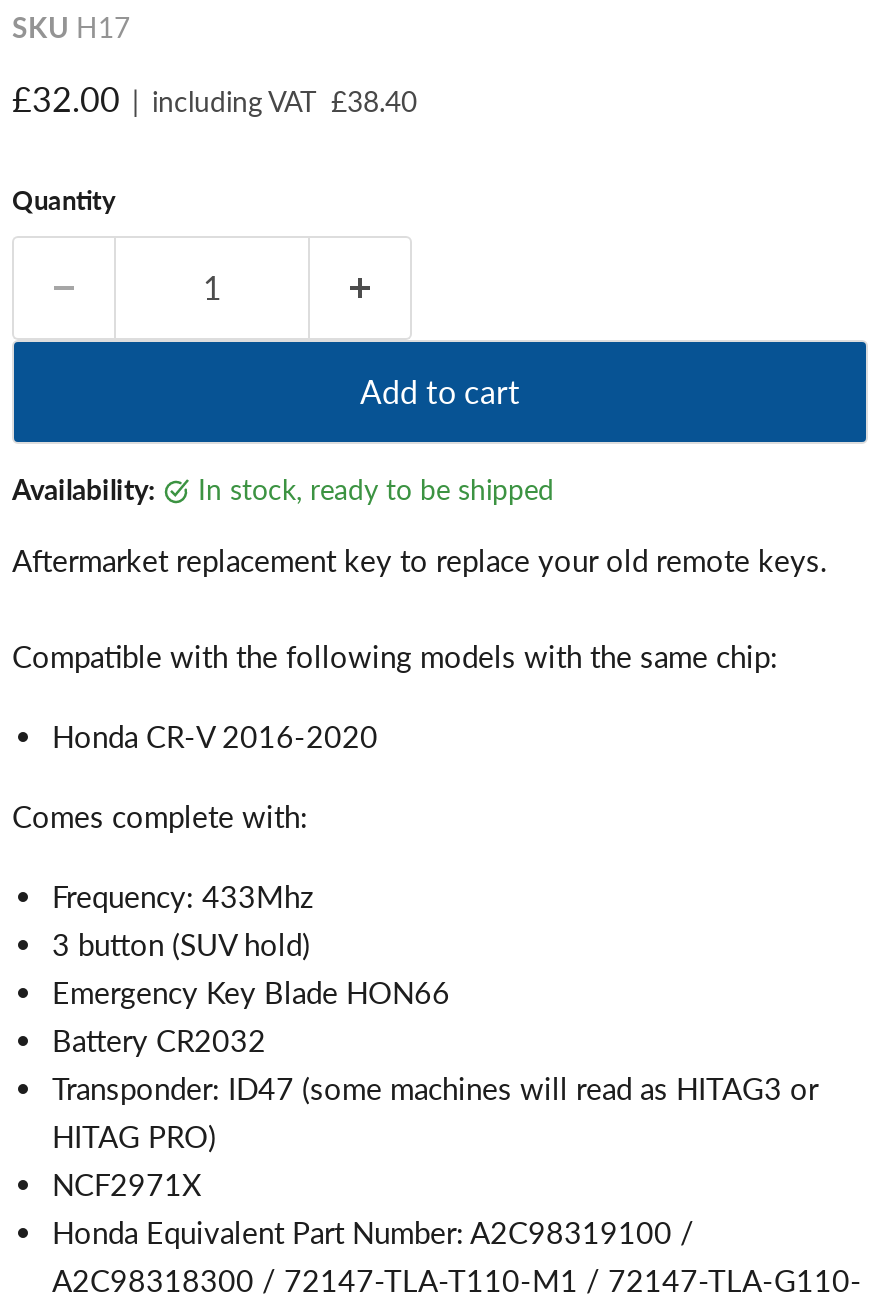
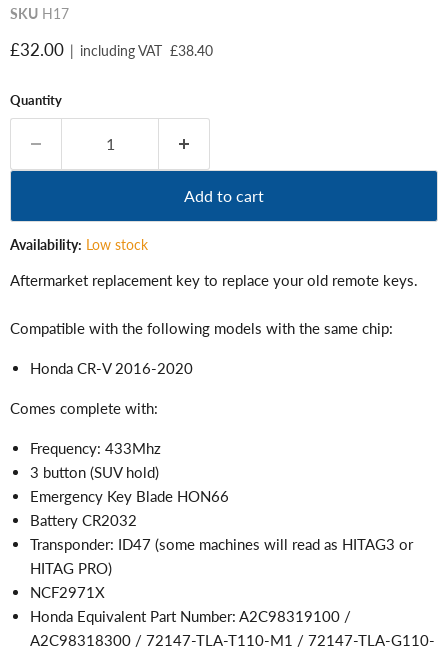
- Availability:
- in stock, ready to be shipped
+ Availability: Low stock
